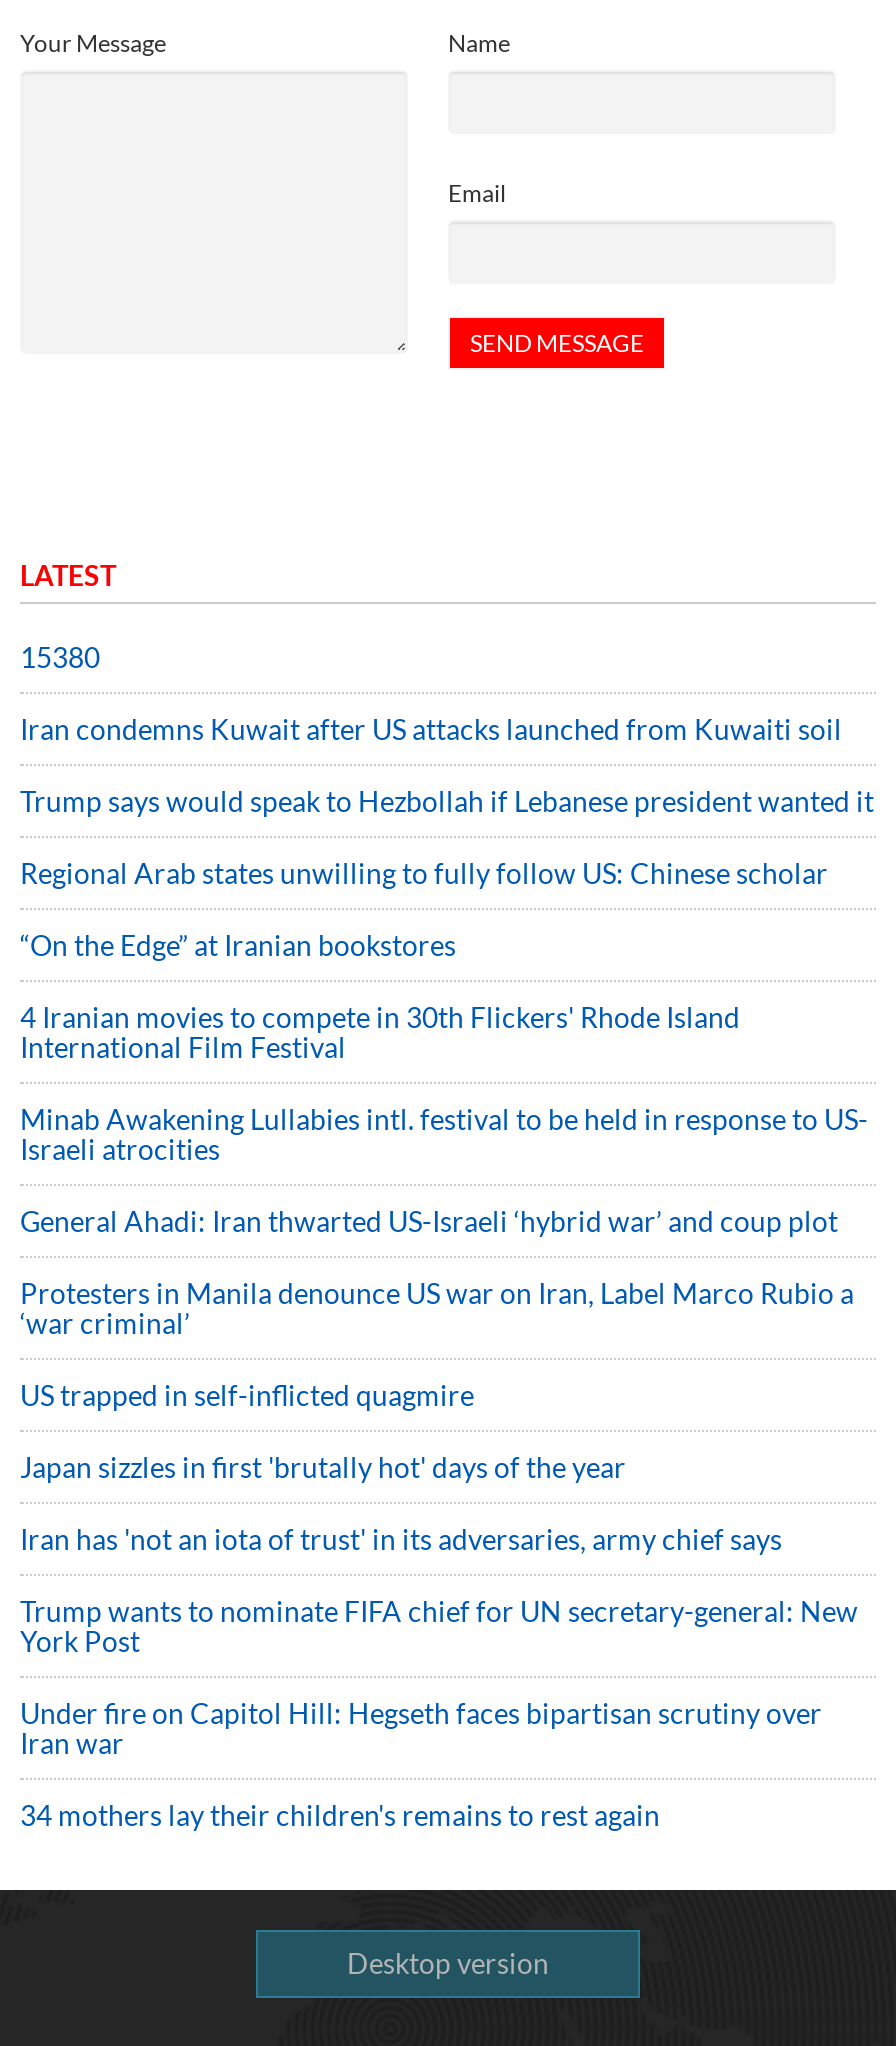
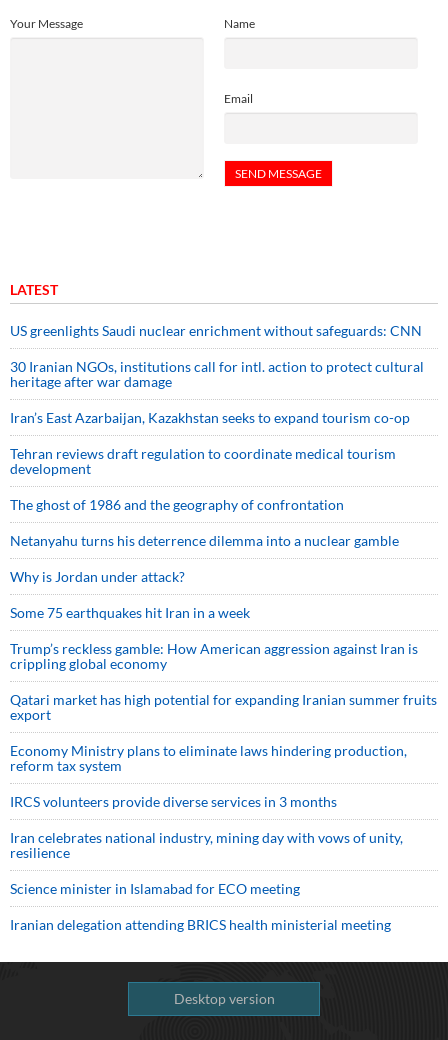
- 15380
+ US greenlights Saudi nuclear enrichment without safeguards: CNN

- Iran condemns Kuwait after US attacks launched from Kuwaiti soil
+ 30 Iranian NGOs, institutions call for intl. action to protect cultural
+ heritage after war damage

- Trump says would speak to Hezbollah if Lebanese president wanted it
+ Iran’s East Azarbaijan, Kazakhstan seeks to expand tourism co-op

- Regional Arab states unwilling to fully follow US: Chinese scholar
+ Tehran reviews draft regulation to coordinate medical tourism
+ development

- “On the Edge” at Iranian bookstores
+ The ghost of 1986 and the geography of confrontation

- 4 Iranian movies to compete in 30th Flickers' Rhode Island
- International Film Festival
+ Netanyahu turns his deterrence dilemma into a nuclear gamble

- Minab Awakening Lullabies intl. festival to be held in response to US-
- Israeli atrocities
+ Why is Jordan under attack?

- General Ahadi: Iran thwarted US-Israeli ‘hybrid war’ and coup plot
+ Some 75 earthquakes hit Iran in a week

- Protesters in Manila denounce US war on Iran, Label Marco Rubio a
- ‘war criminal’
+ Trump’s reckless gamble: How American aggression against Iran is
+ crippling global economy

- US trapped in self-inflicted quagmire
+ Qatari market has high potential for expanding Iranian summer fruits
+ export

- Japan sizzles in first 'brutally hot' days of the year
+ Economy Ministry plans to eliminate laws hindering production,
+ reform tax system

- Iran has 'not an iota of trust' in its adversaries, army chief says
+ IRCS volunteers provide diverse services in 3 months

- Trump wants to nominate FIFA chief for UN secretary-general: New
- York Post
+ Iran celebrates national industry, mining day with vows of unity,
+ resilience

- Under fire on Capitol Hill: Hegseth faces bipartisan scrutiny over
- Iran war
+ Science minister in Islamabad for ECO meeting

- 34 mothers lay their children's remains to rest again
+ Iranian delegation attending BRICS health ministerial meeting
